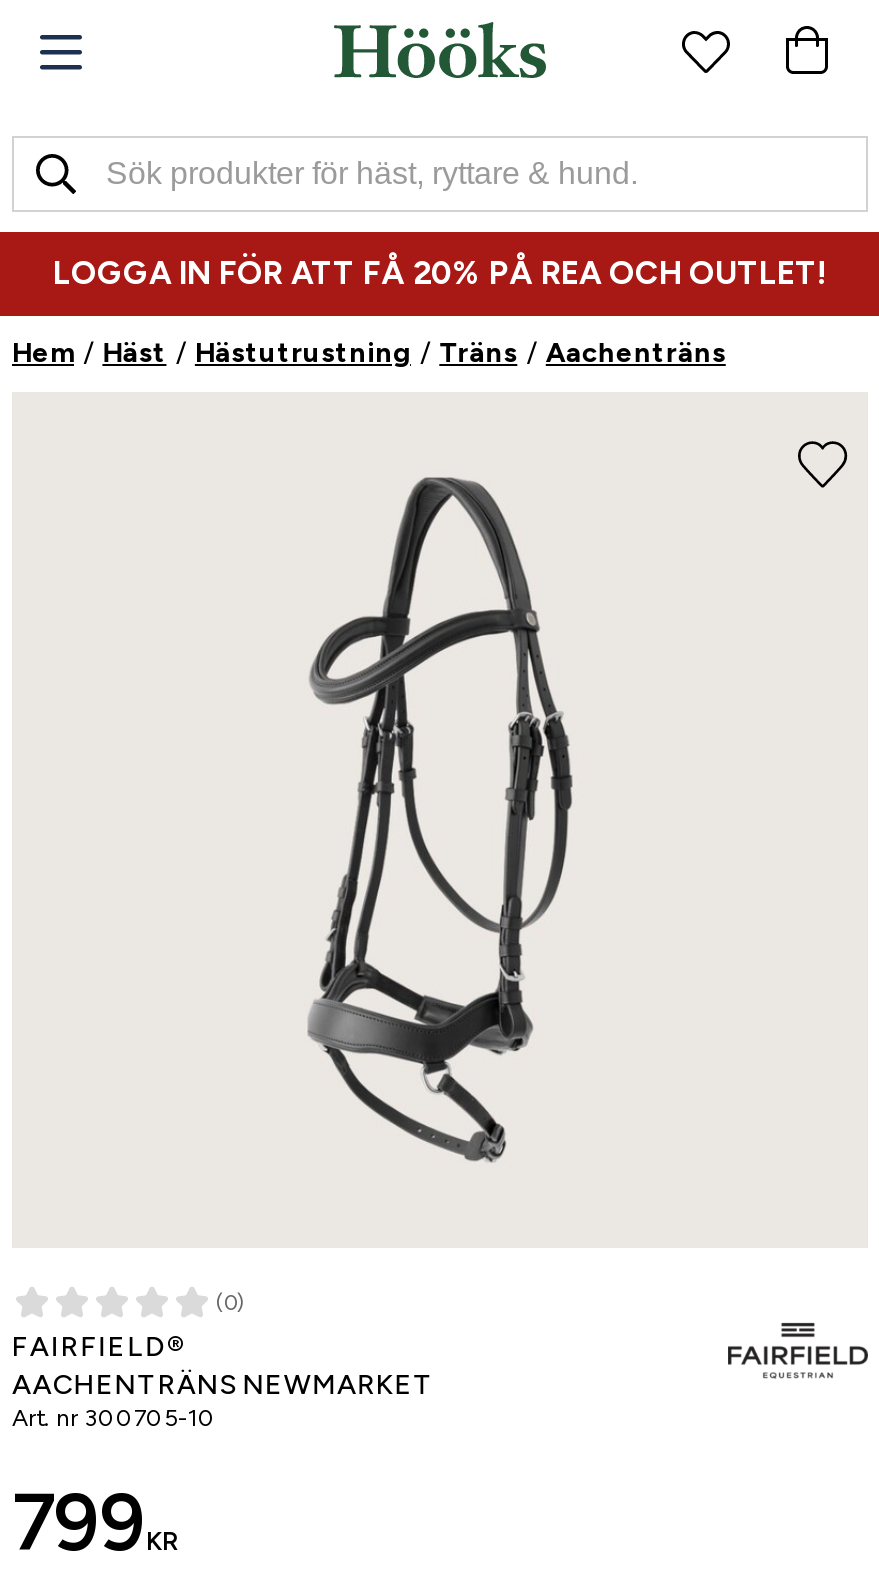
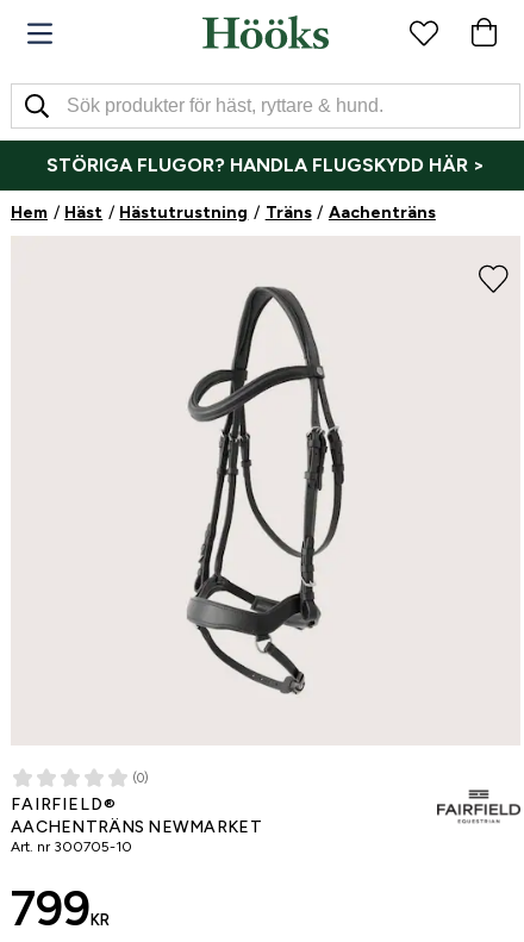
- LOGGA IN FÖR ATT FÅ 20% PÅ REA OCH OUTLET!
+ STÖRIGA FLUGOR? HANDLA FLUGSKYDD HÄR >
